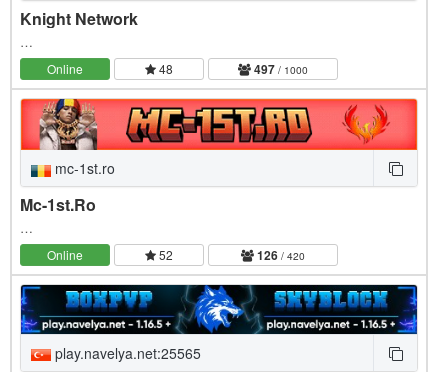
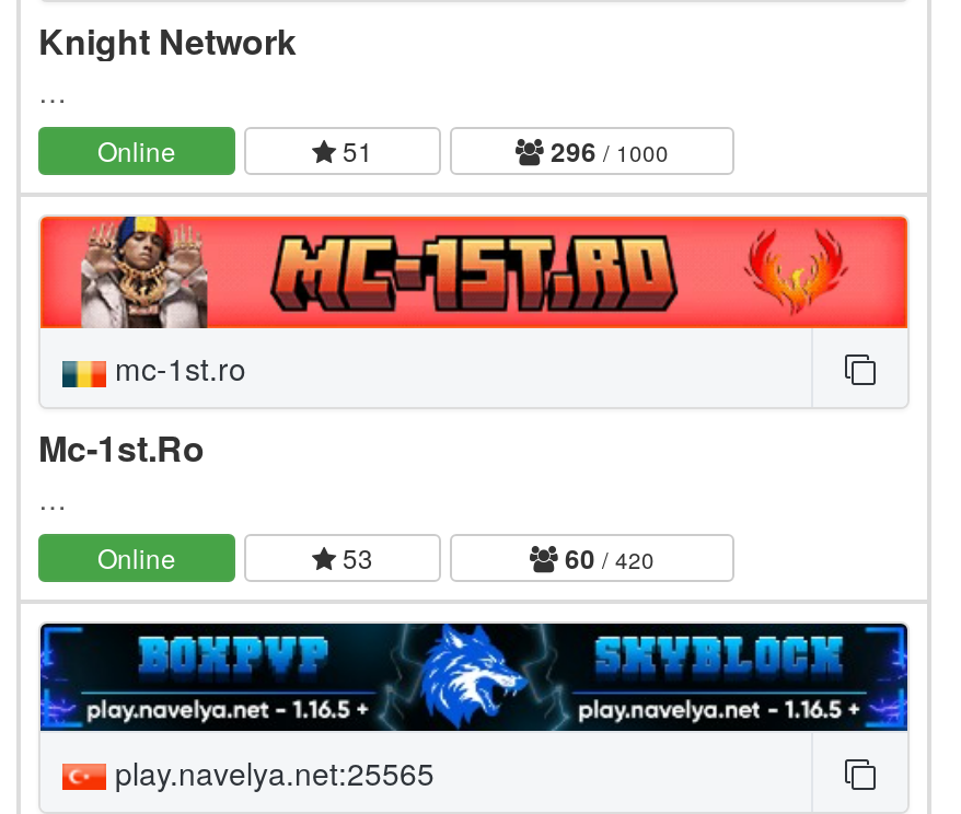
- 48
+ 51

- 497 / 1000
+ 296 / 1000

- 52
+ 53

- 126 / 420
+ 60 / 420
